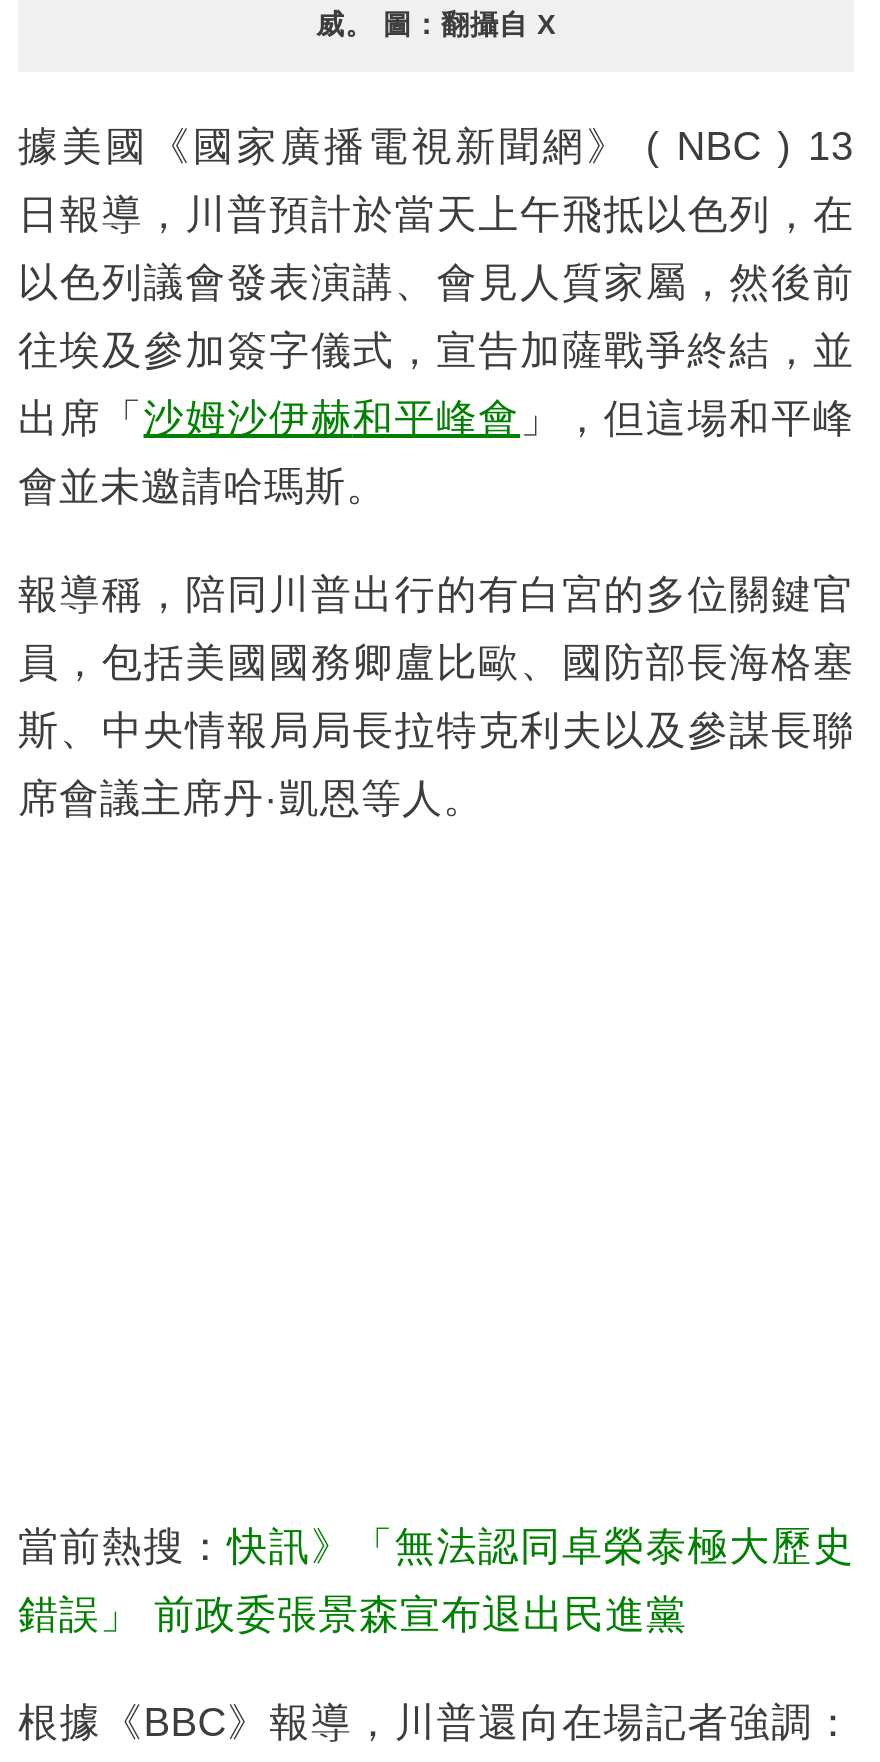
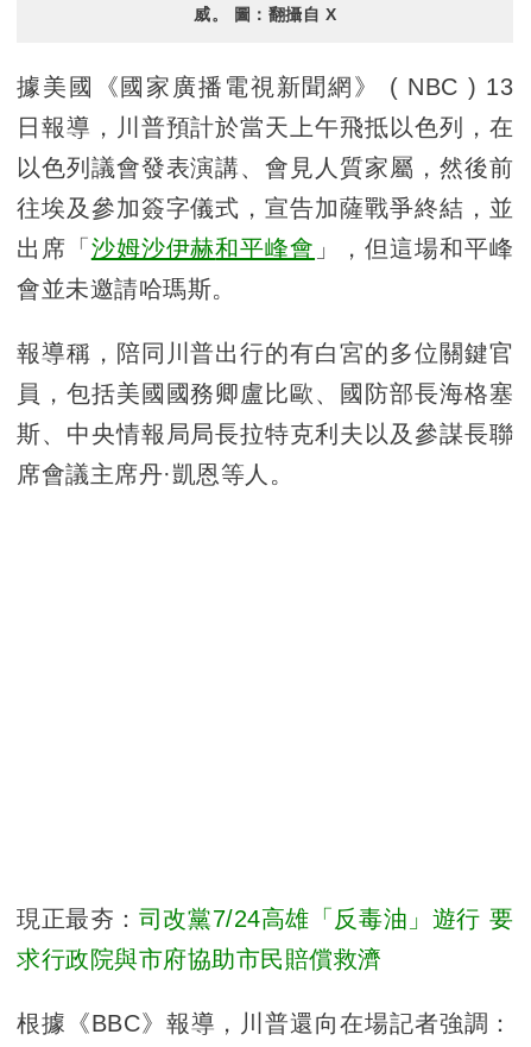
- 當前熱搜：快訊》「無法認同卓榮泰極大歷史
+ 現正最夯：司改黨7/24高雄「反毒油」遊行 要

- 錯誤」 前政委張景森宣布退出民進黨
+ 求行政院與市府協助市民賠償救濟
